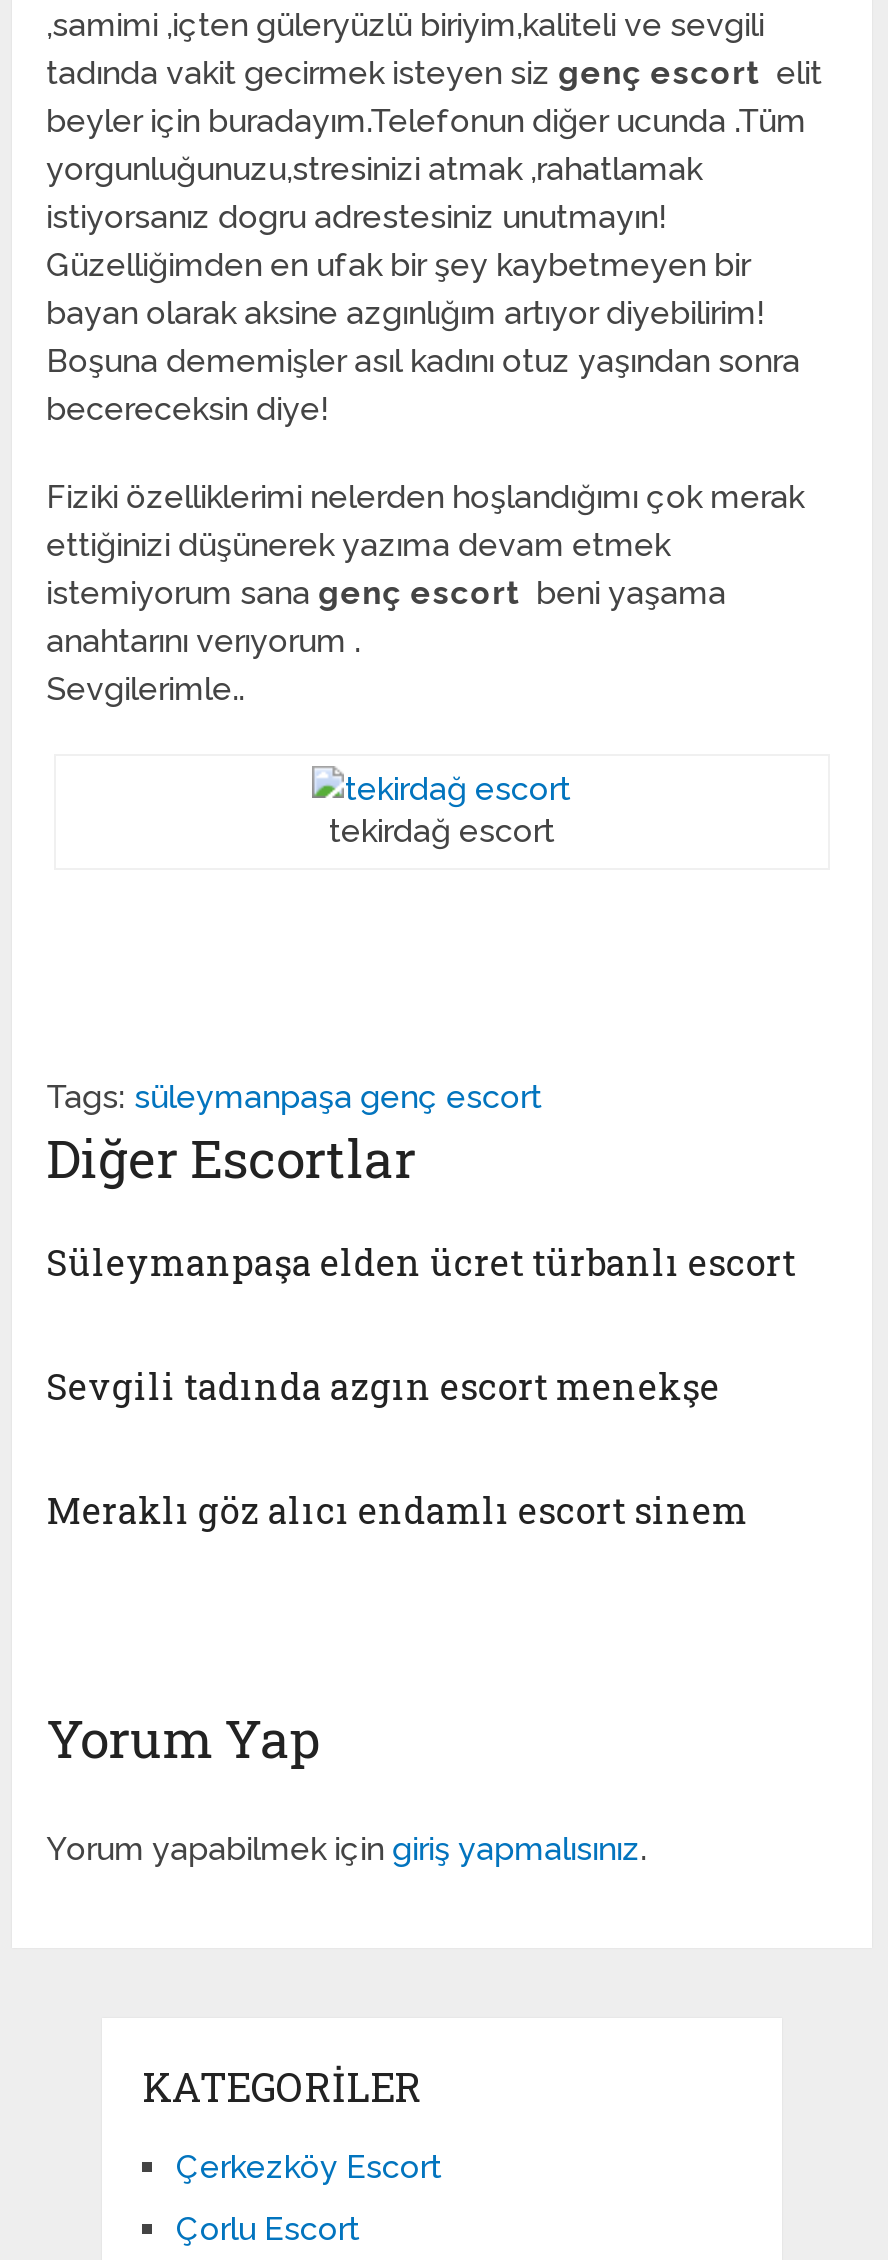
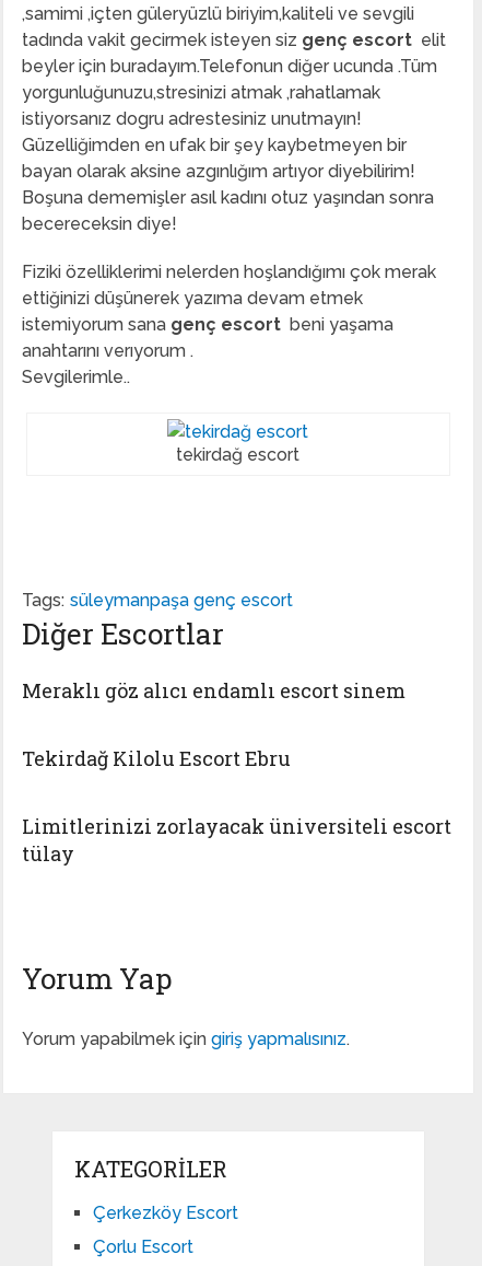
- Süleymanpaşa elden ücret türbanlı escort
- Sevgili tadında azgın escort menekşe

moved up: Meraklı göz alıcı endamlı escort sinem

+ Tekirdağ Kilolu Escort Ebru
+ Limitlerinizi zorlayacak üniversiteli escort
+ tülay
